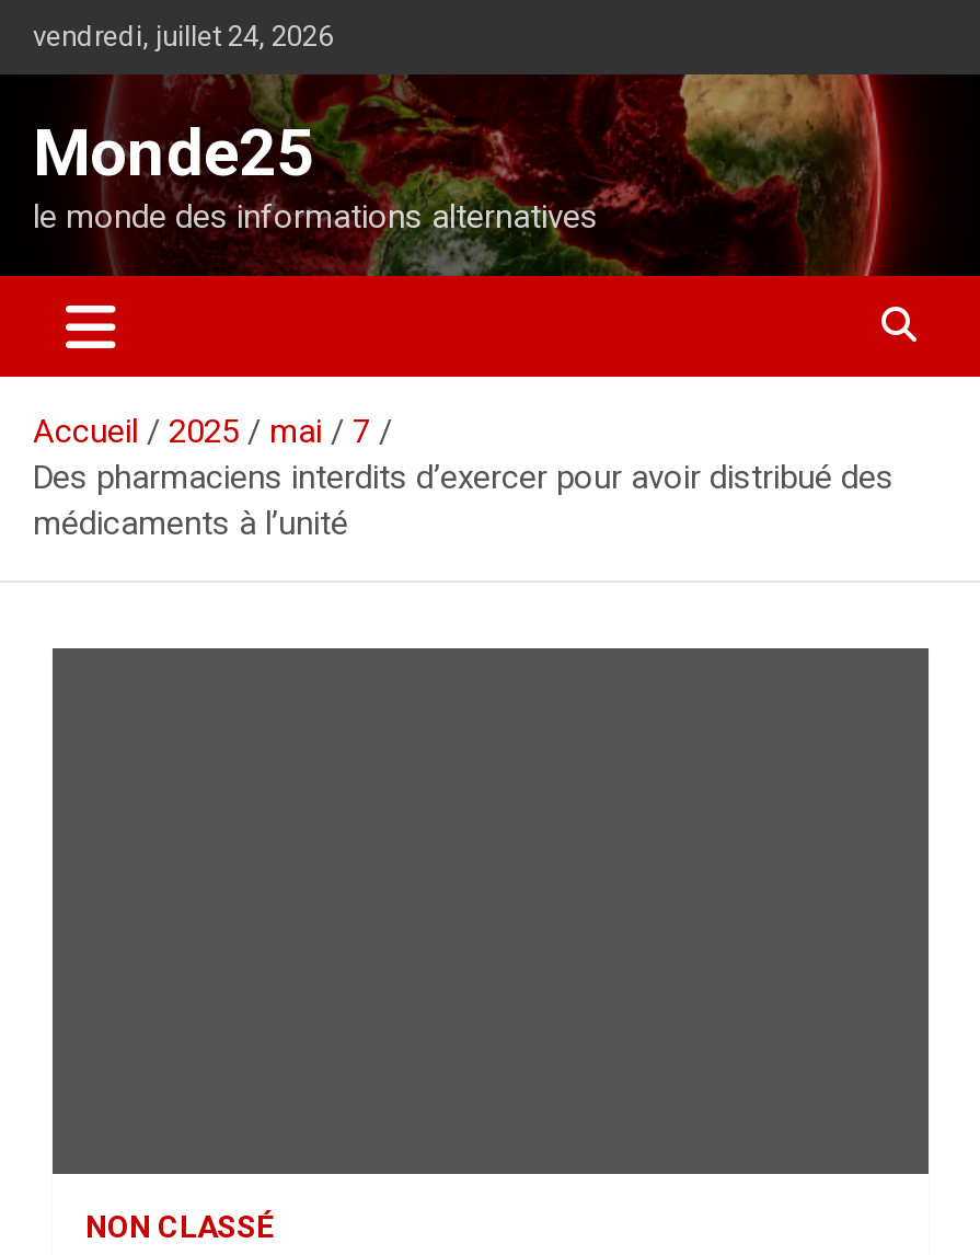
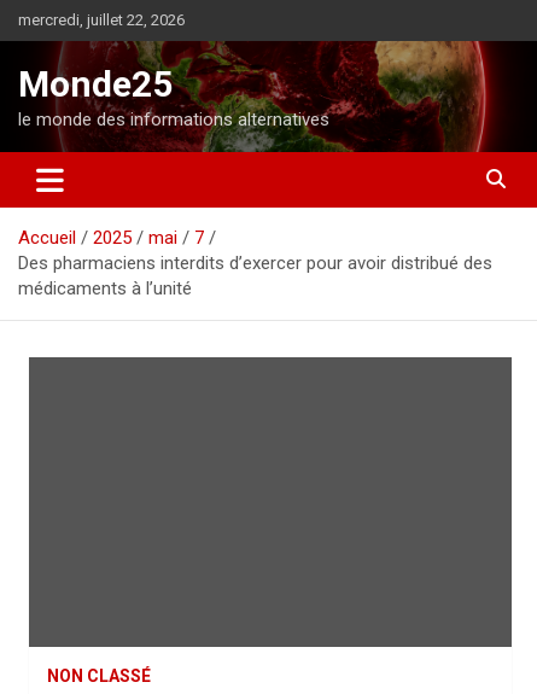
- vendredi, juillet 24, 2026
+ mercredi, juillet 22, 2026
